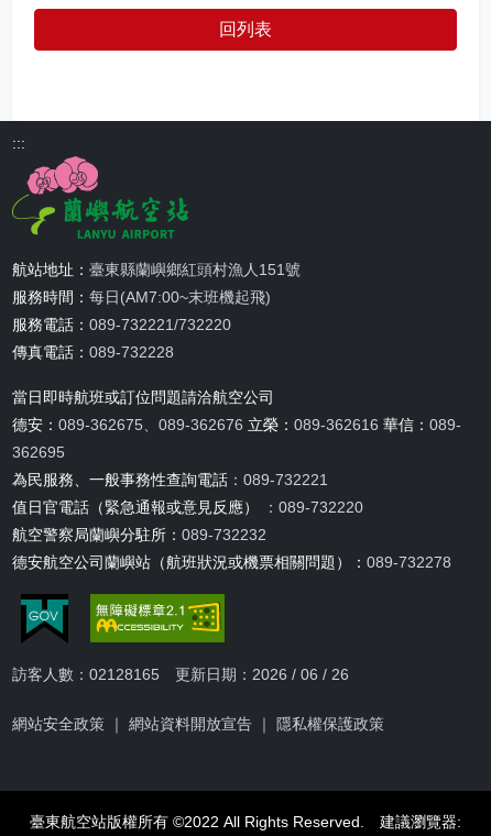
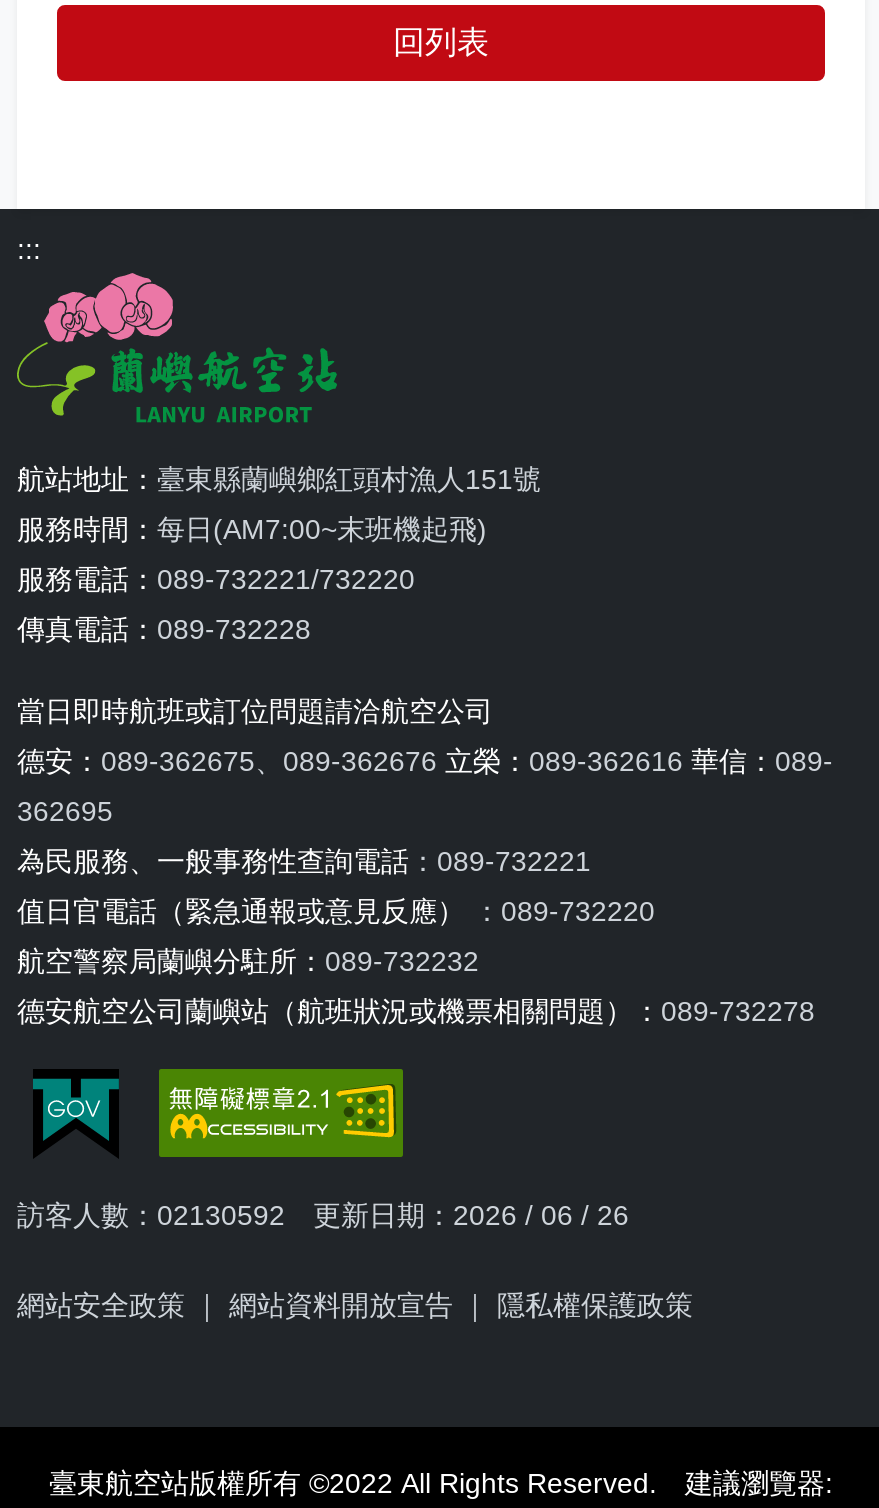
- 訪客人數：02128165 更新日期：2026 / 06 / 26
+ 訪客人數：02130592 更新日期：2026 / 06 / 26
